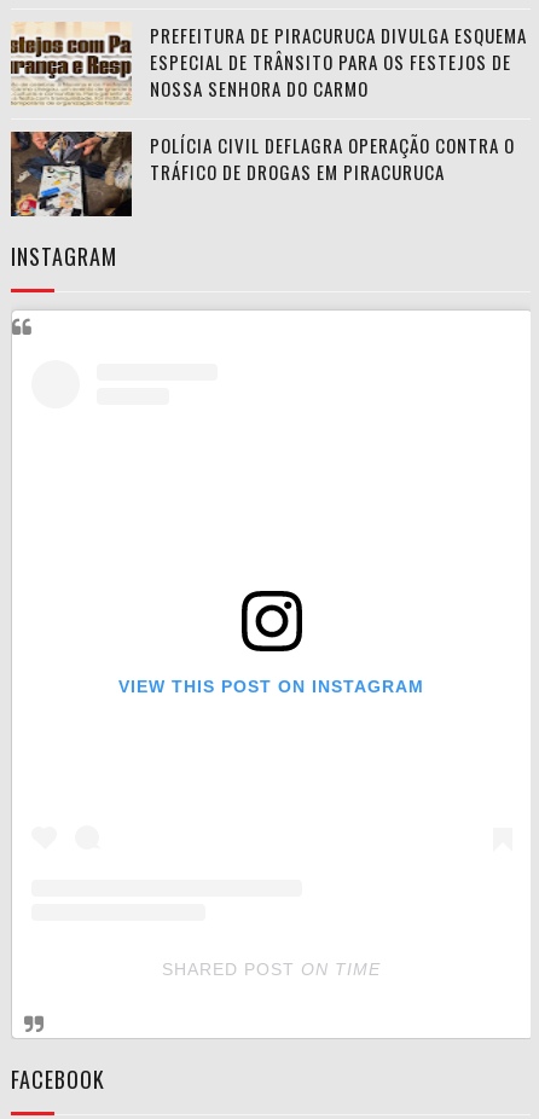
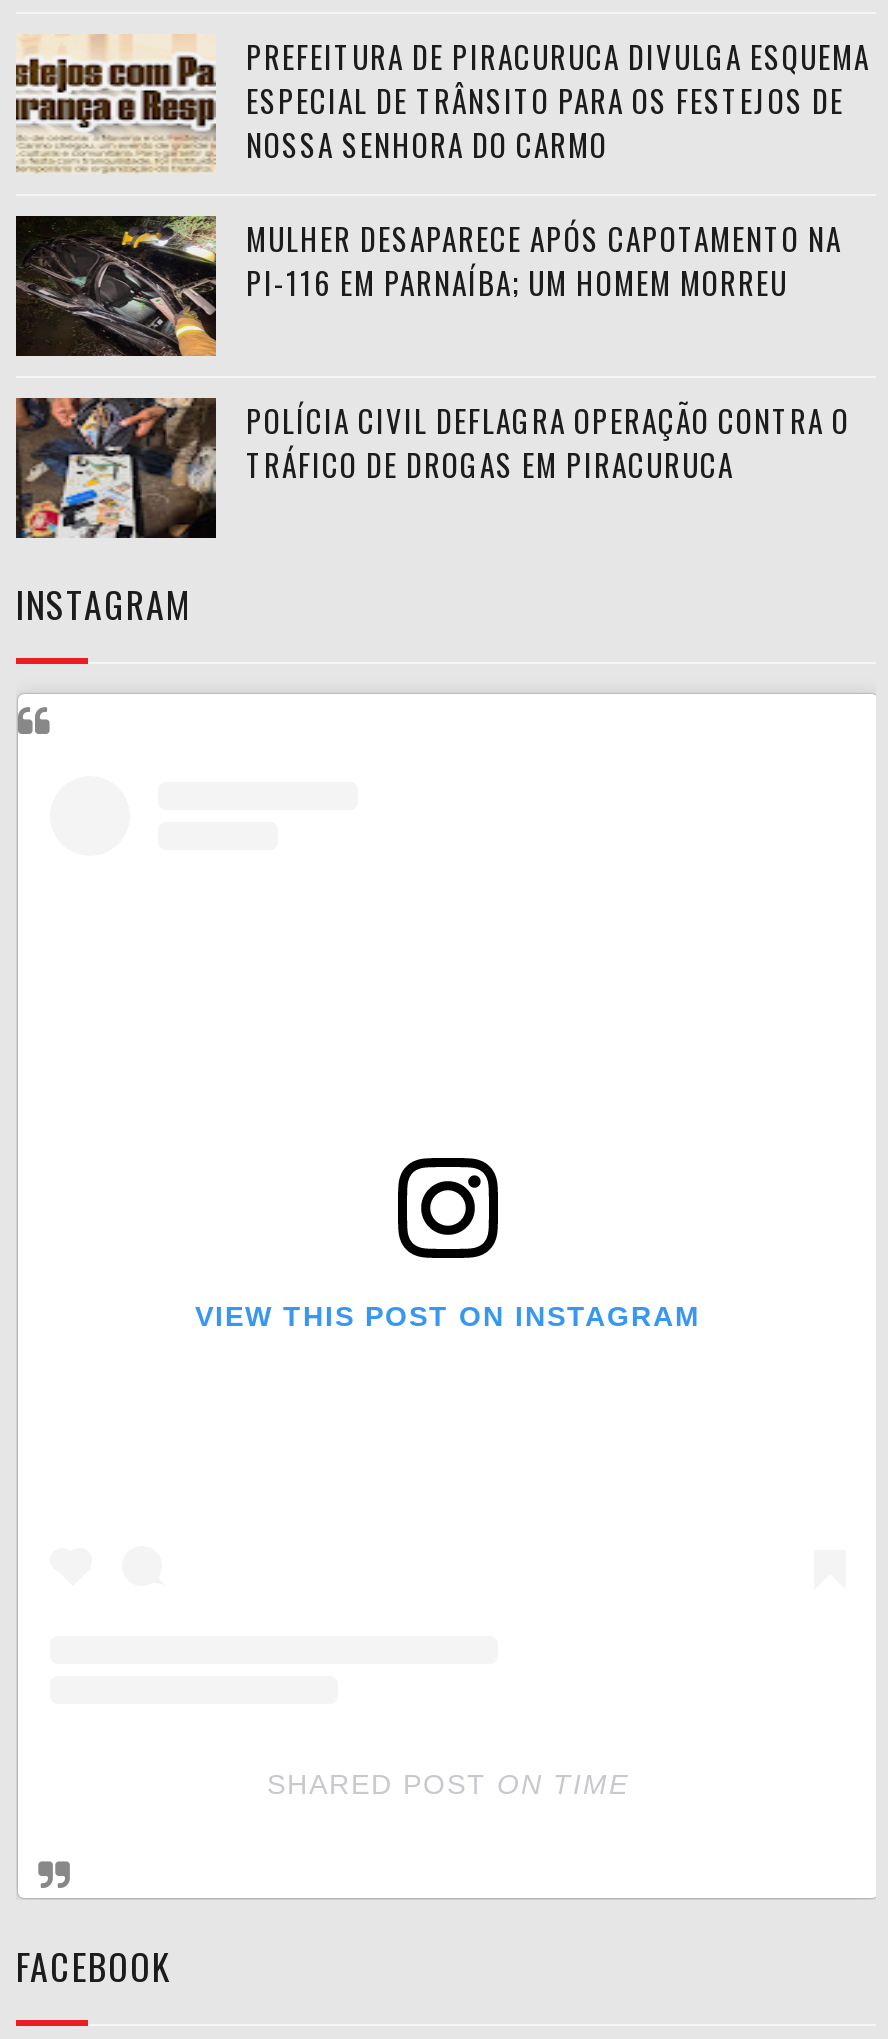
+ [image]
+ MULHER DESAPARECE APÓS CAPOTAMENTO NA
+ PI-116 EM PARNAÍBA; UM HOMEM MORREU
